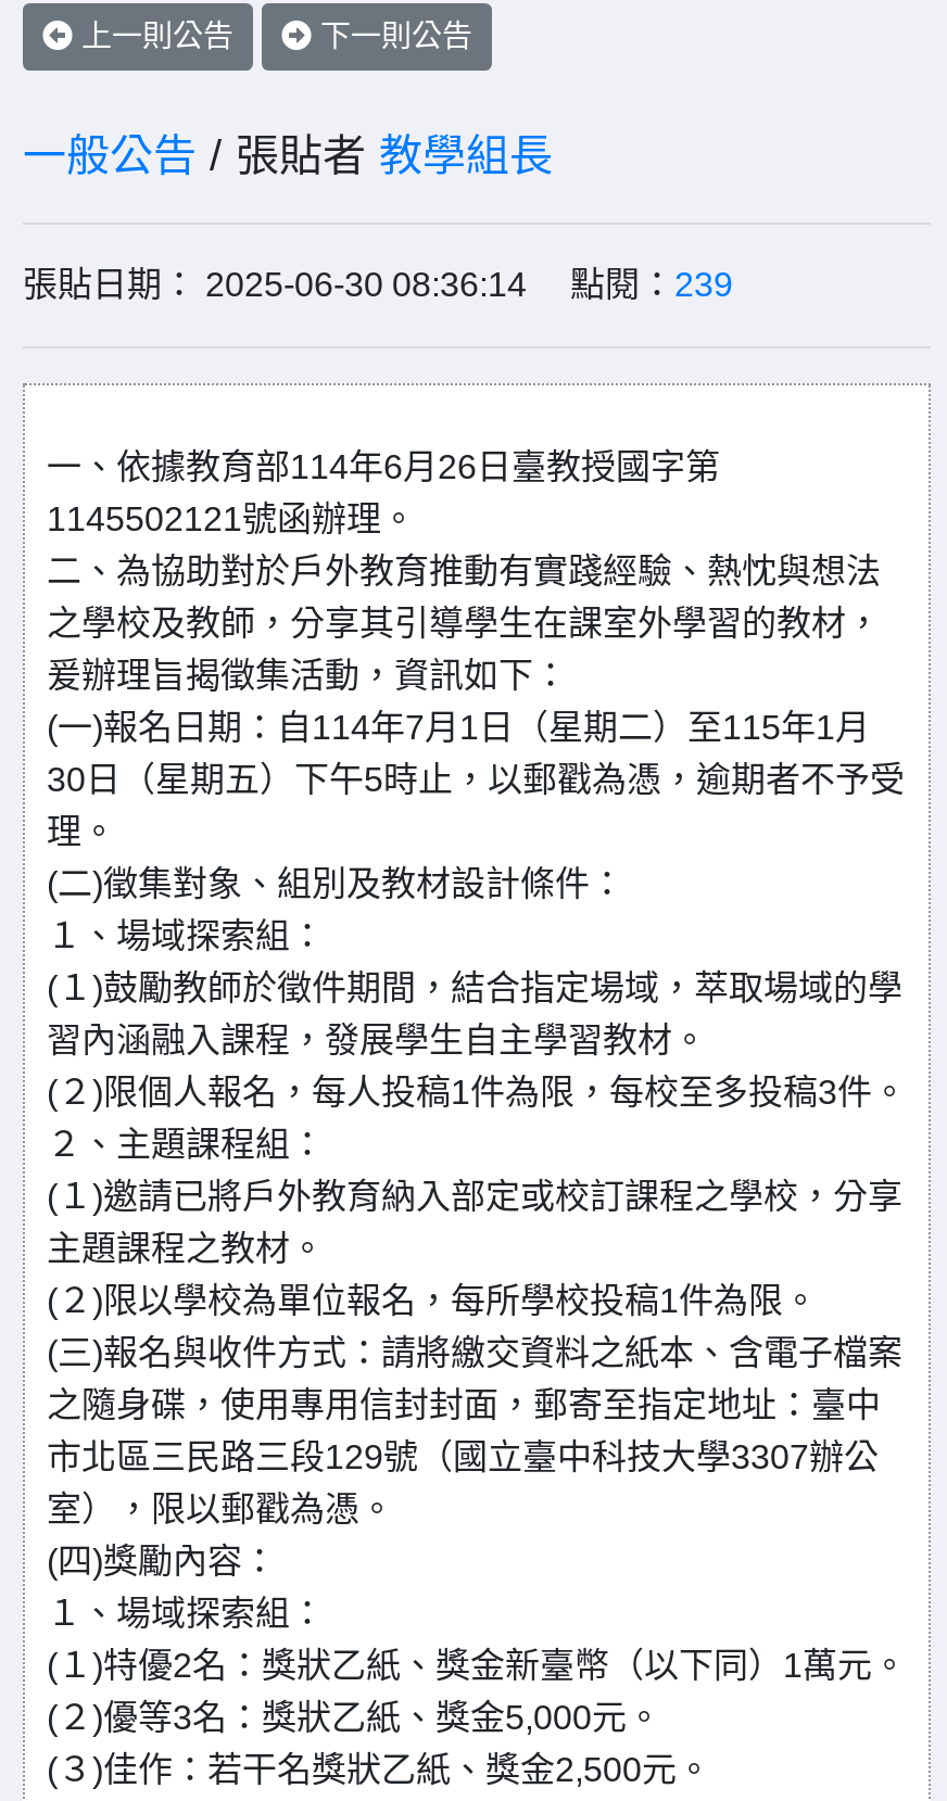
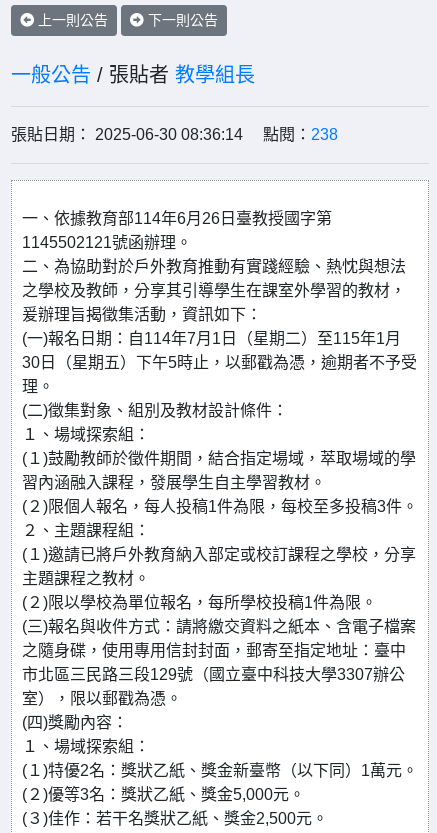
- 張貼日期： 2025-06-30 08:36:14 點閱：239
+ 張貼日期： 2025-06-30 08:36:14 點閱：238
